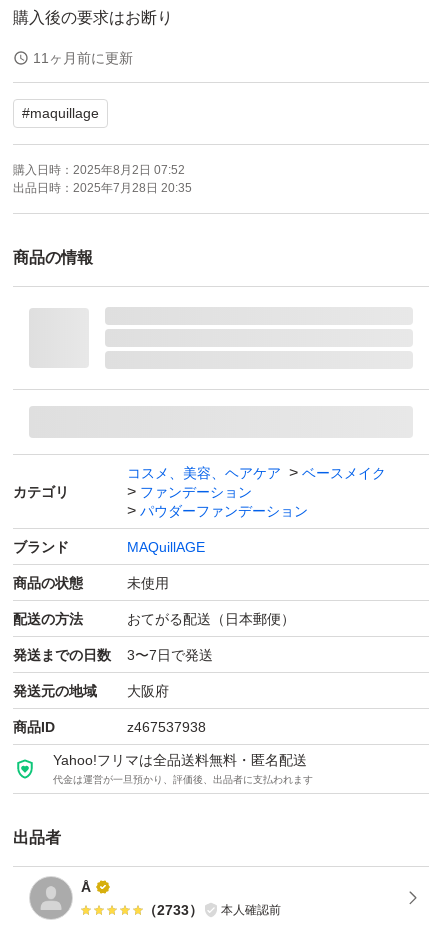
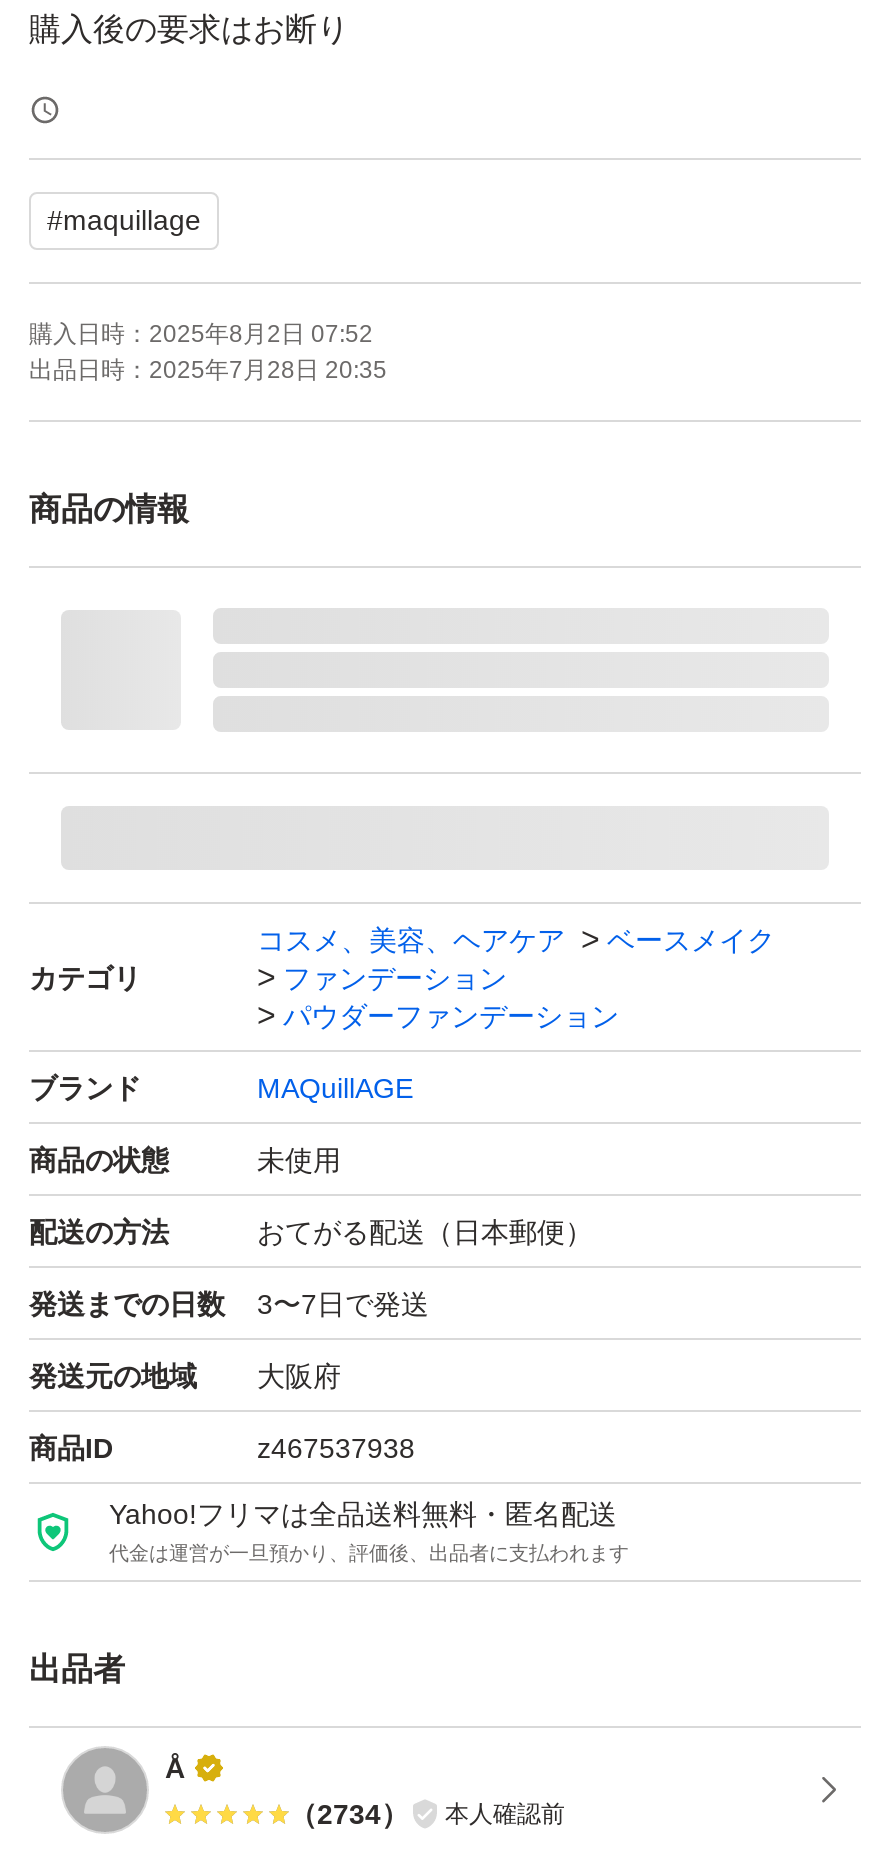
- 11ヶ月前に更新

- （2733） 本人確認前
+ （2734） 本人確認前
